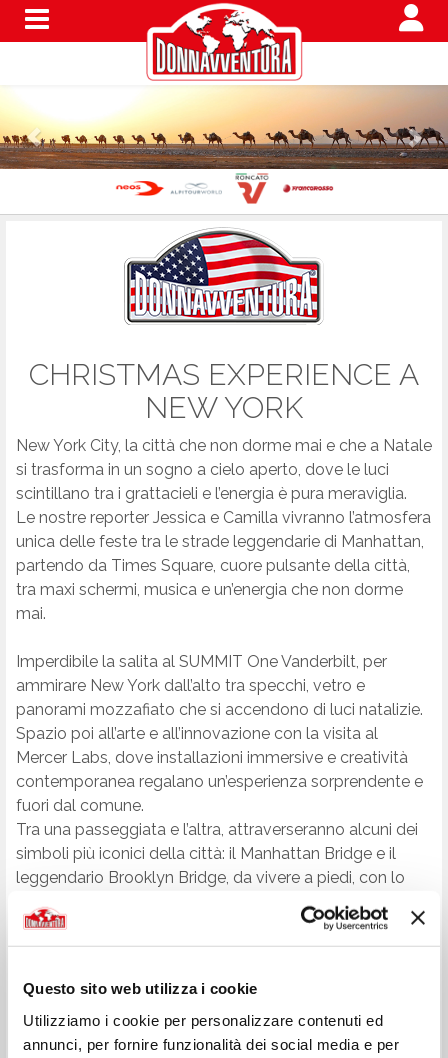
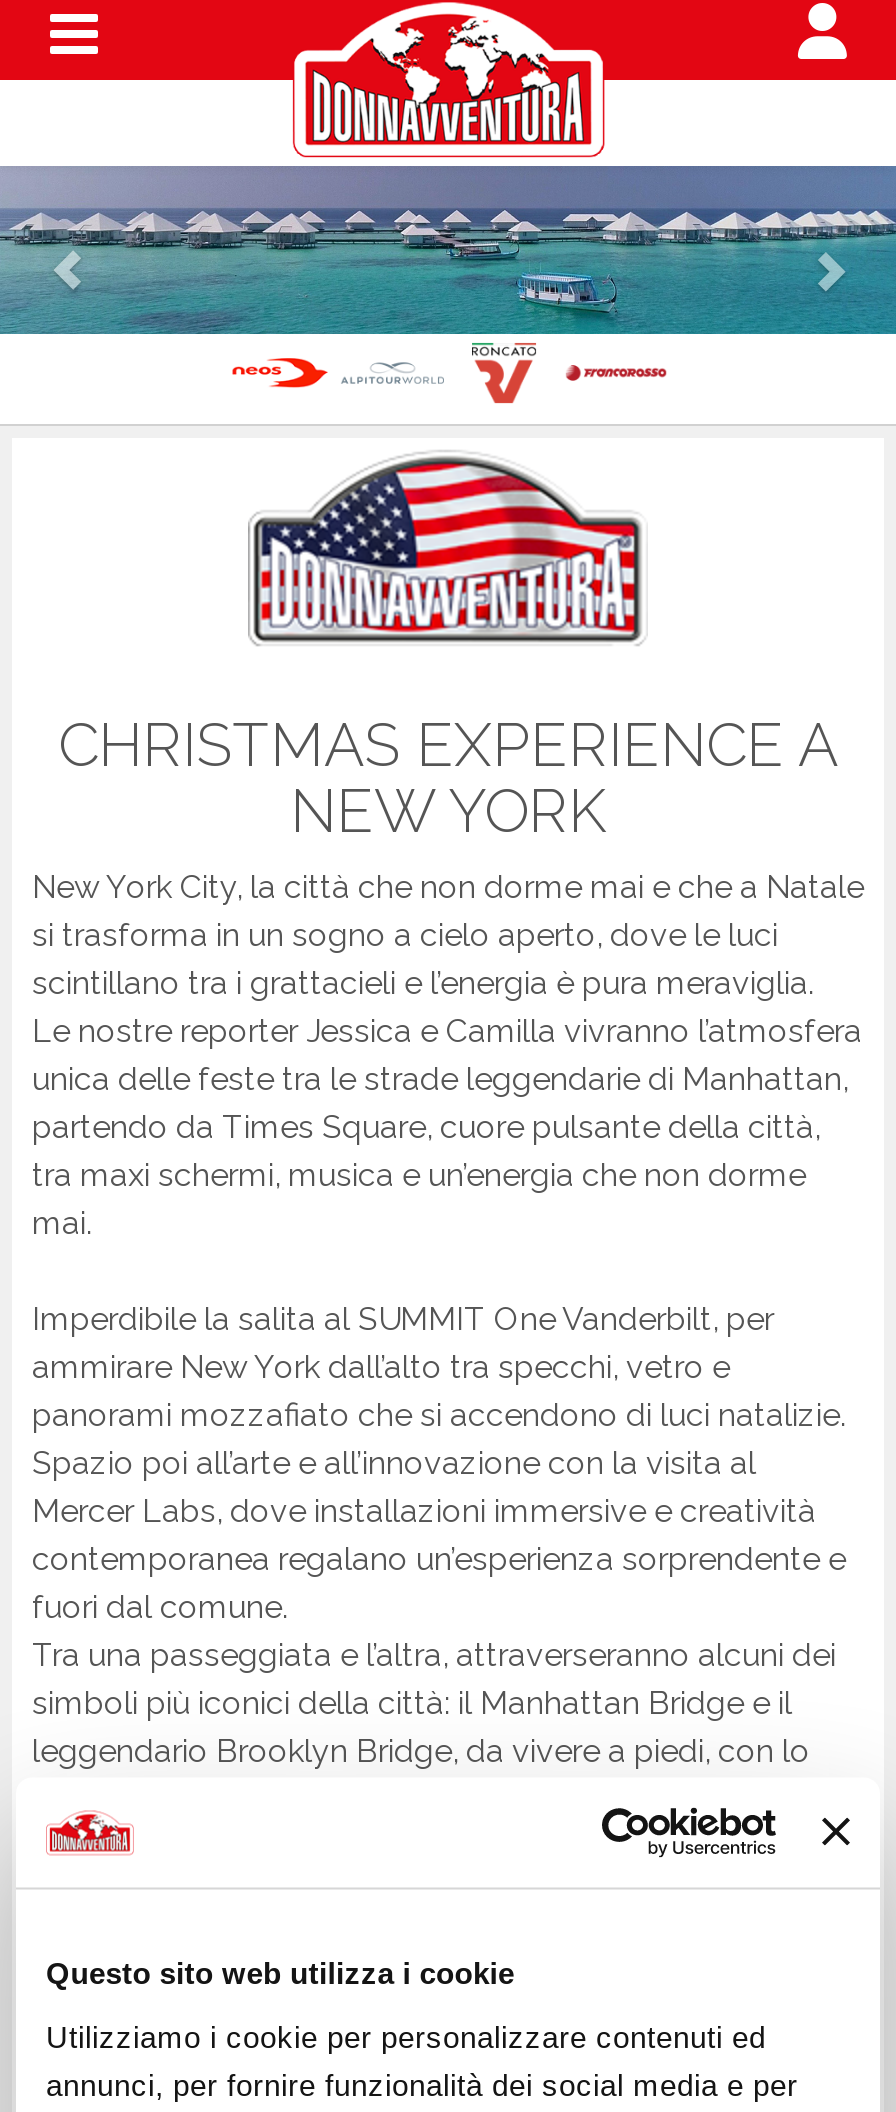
- [image]
+ [image]
